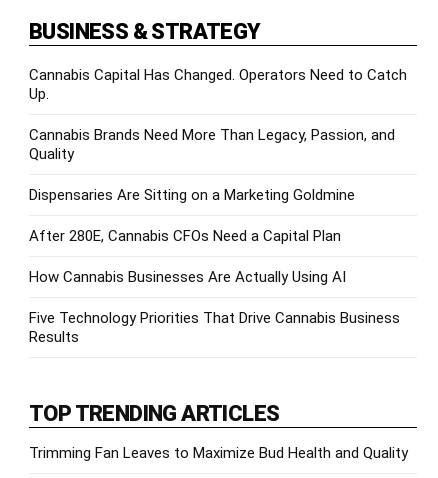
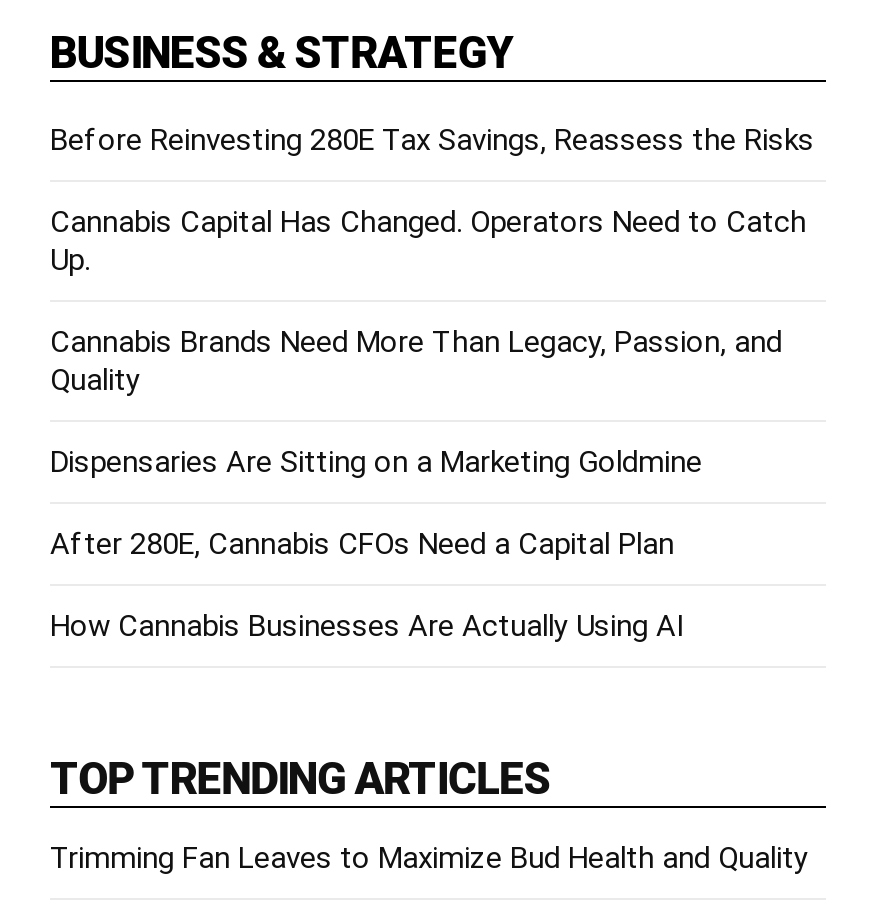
+ Before Reinvesting 280E Tax Savings, Reassess the Risks

moved down: Cannabis Capital Has Changed. Operators Need to Catch | Up. | Cannabis Brands Need More Than Legacy, Passion, and | Quality | Dispensaries Are Sitting on a Marketing Goldmine | After 280E, Cannabis CFOs Need a Capital Plan | How Cannabis Businesses Are Actually Using AI

- Five Technology Priorities That Drive Cannabis Business
- Results
